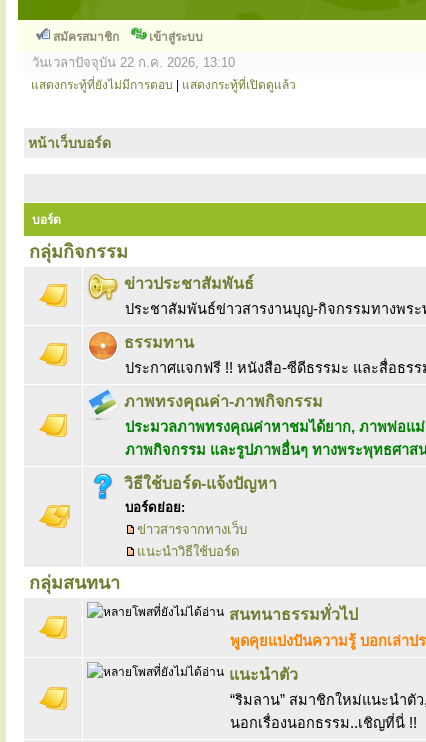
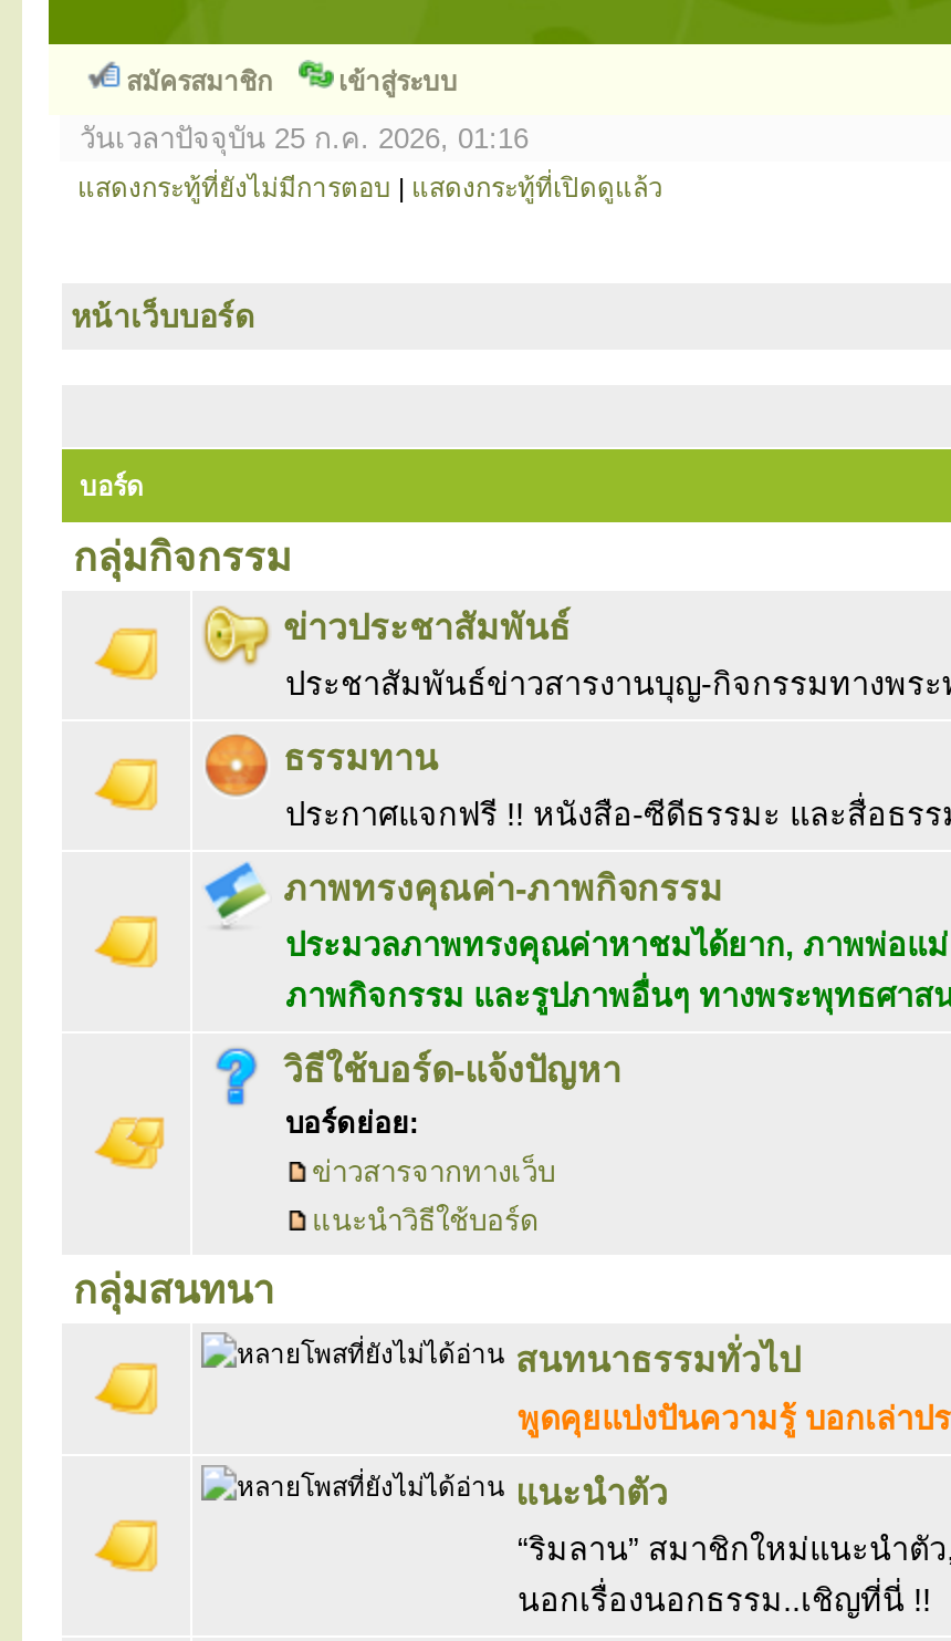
- วันเวลาปัจจุบัน 22 ก.ค. 2026, 13:10
+ วันเวลาปัจจุบัน 25 ก.ค. 2026, 01:16
